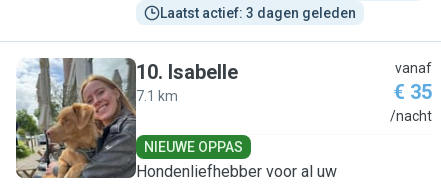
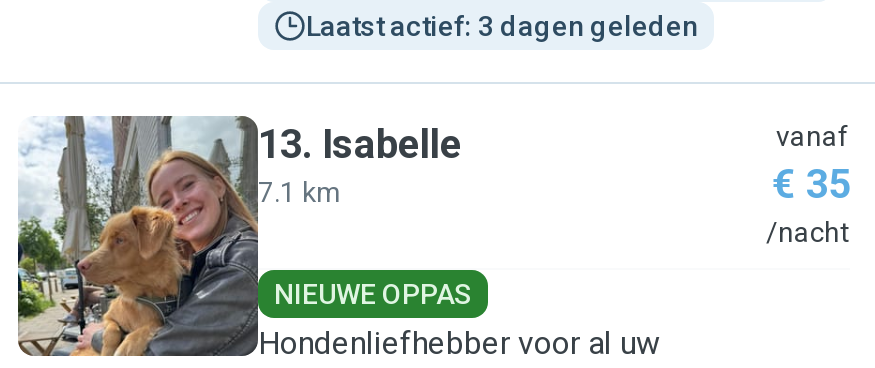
- 10. Isabelle
+ 13. Isabelle
